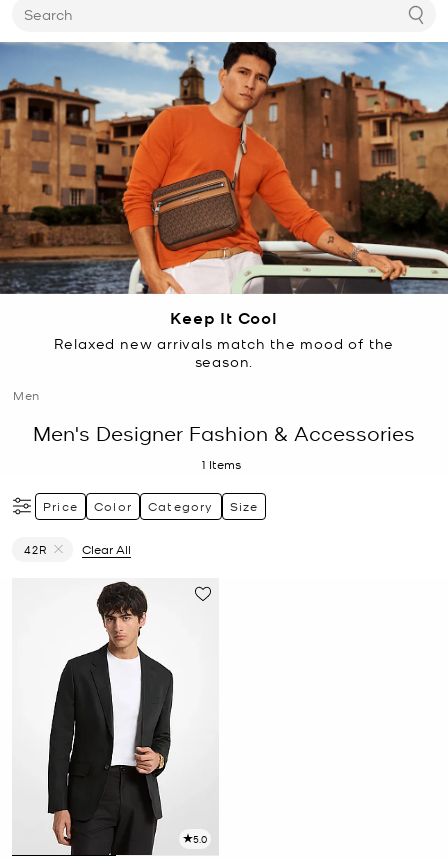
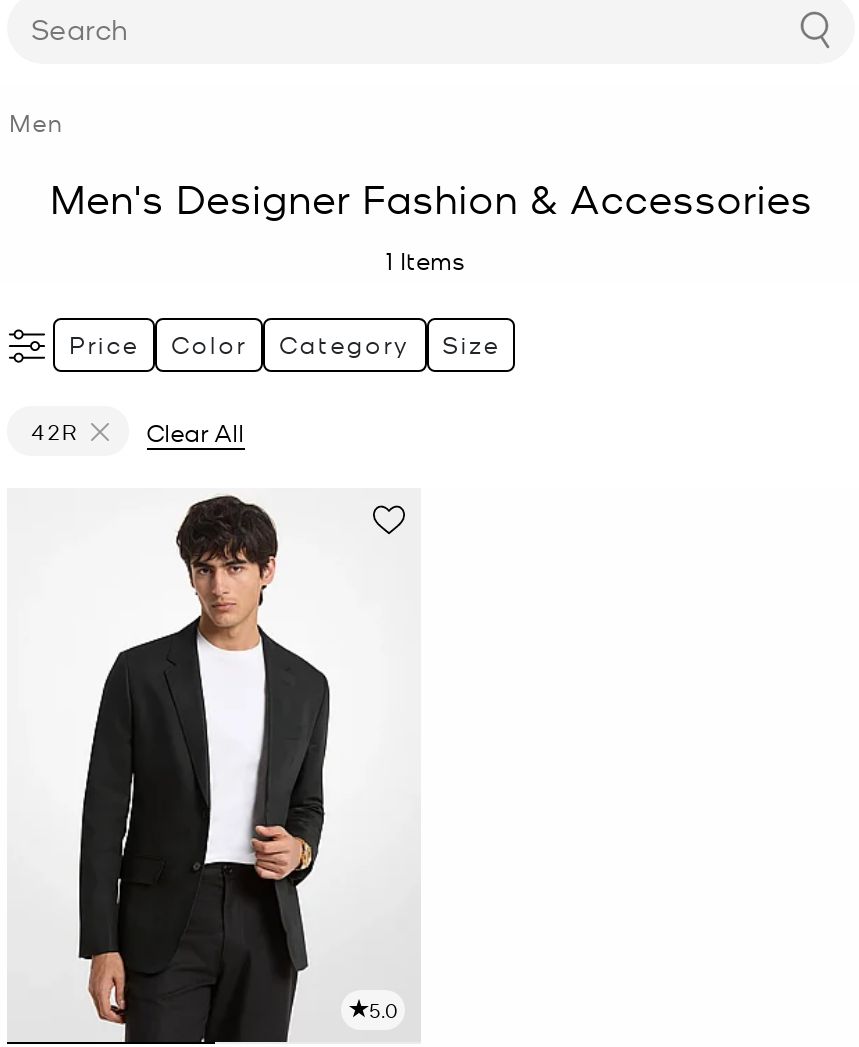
- [image]
- Keep It Cool
- Relaxed new arrivals match the mood of the
- season.
